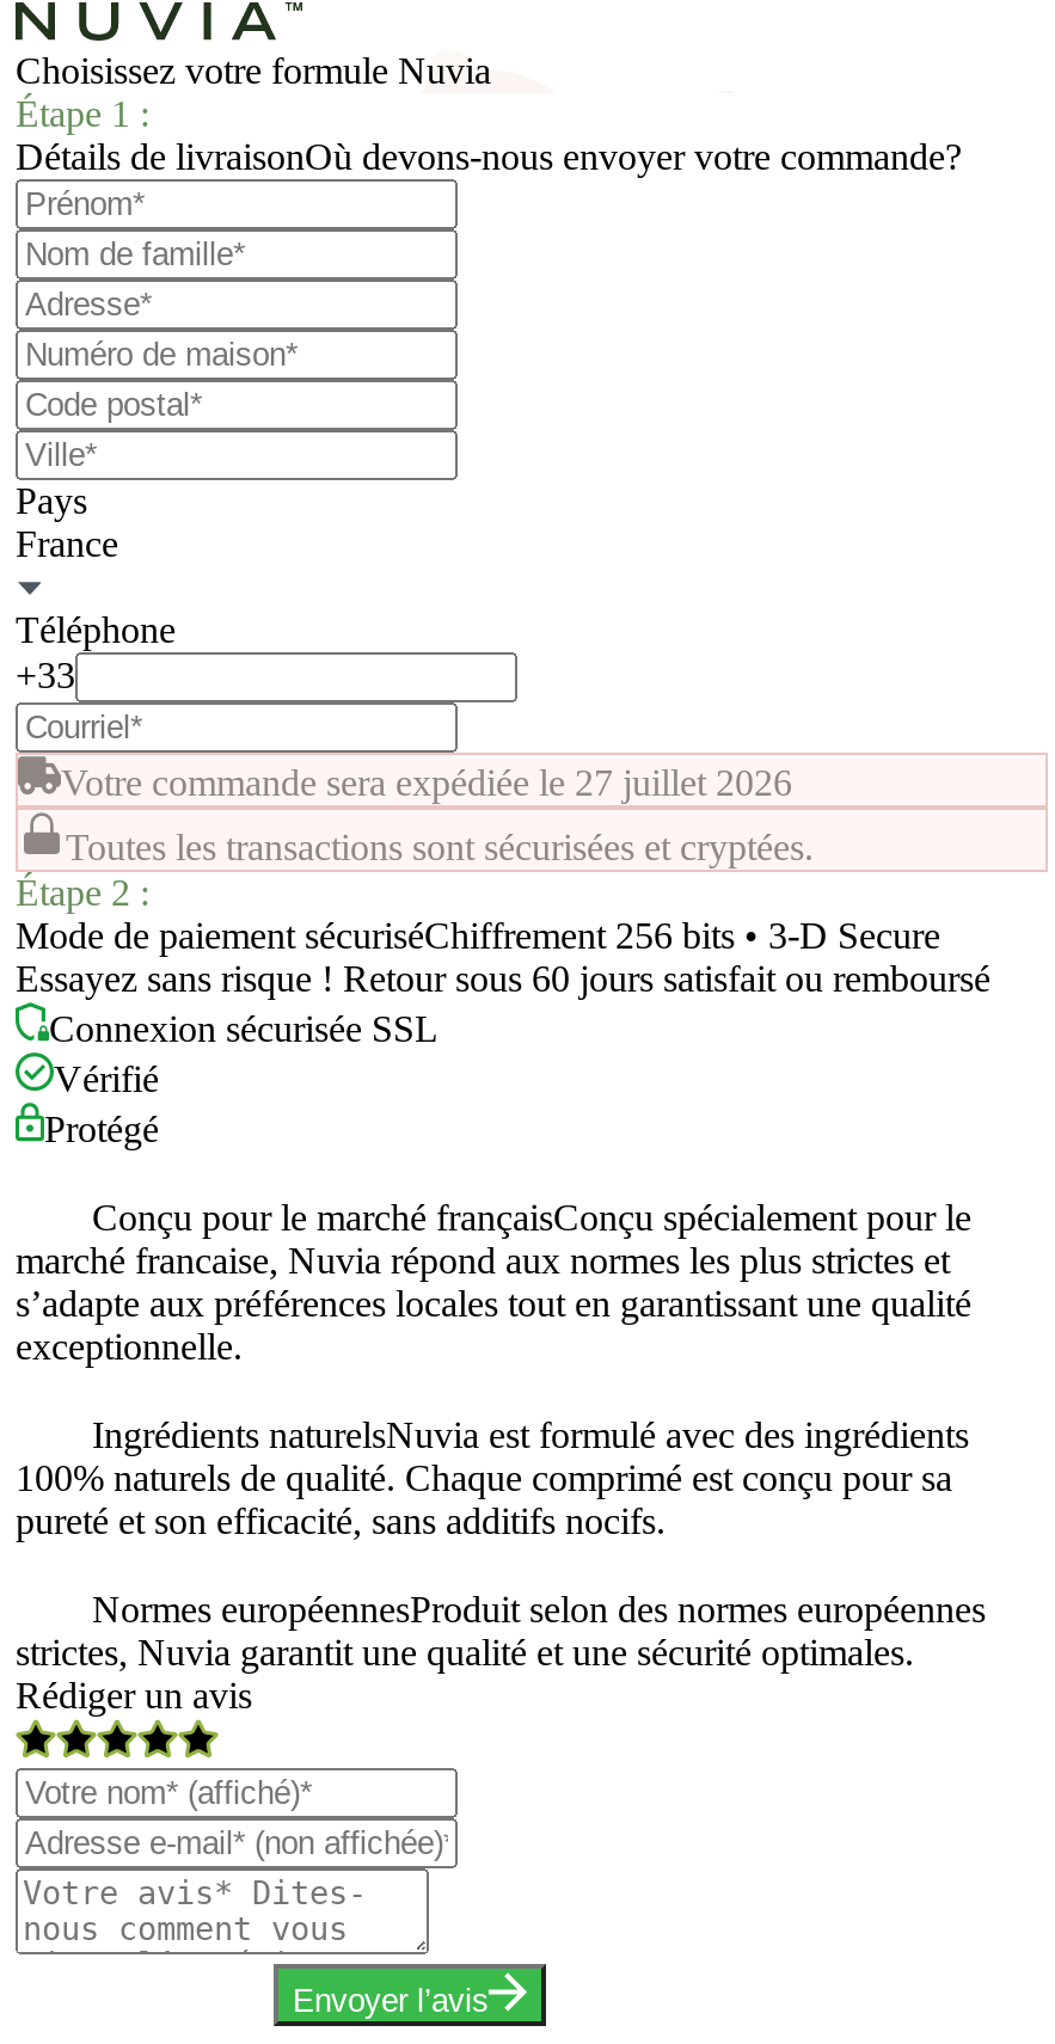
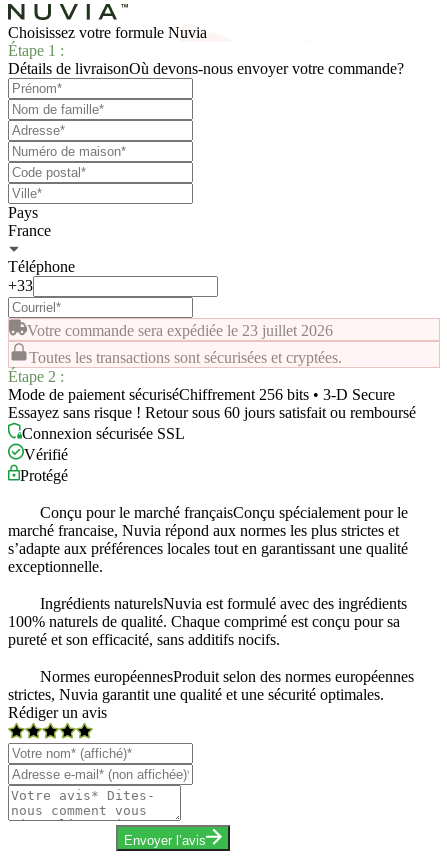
- Votre commande sera expédiée le 27 juillet 2026
+ Votre commande sera expédiée le 23 juillet 2026
